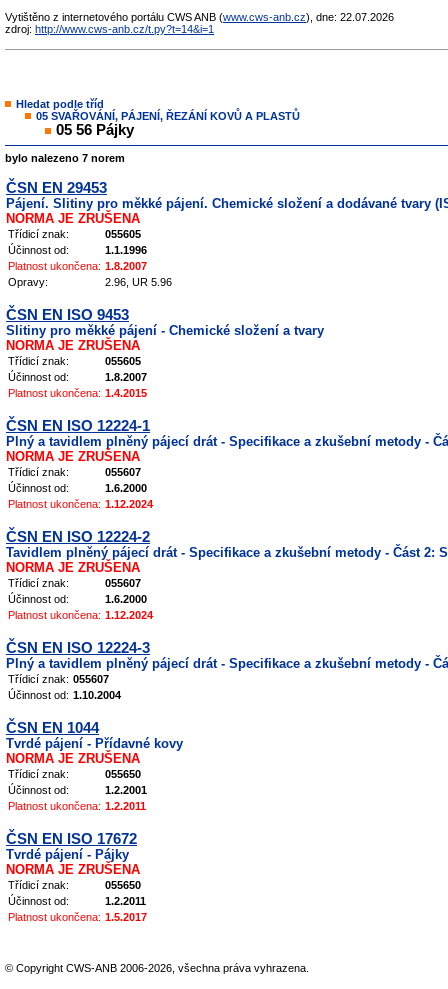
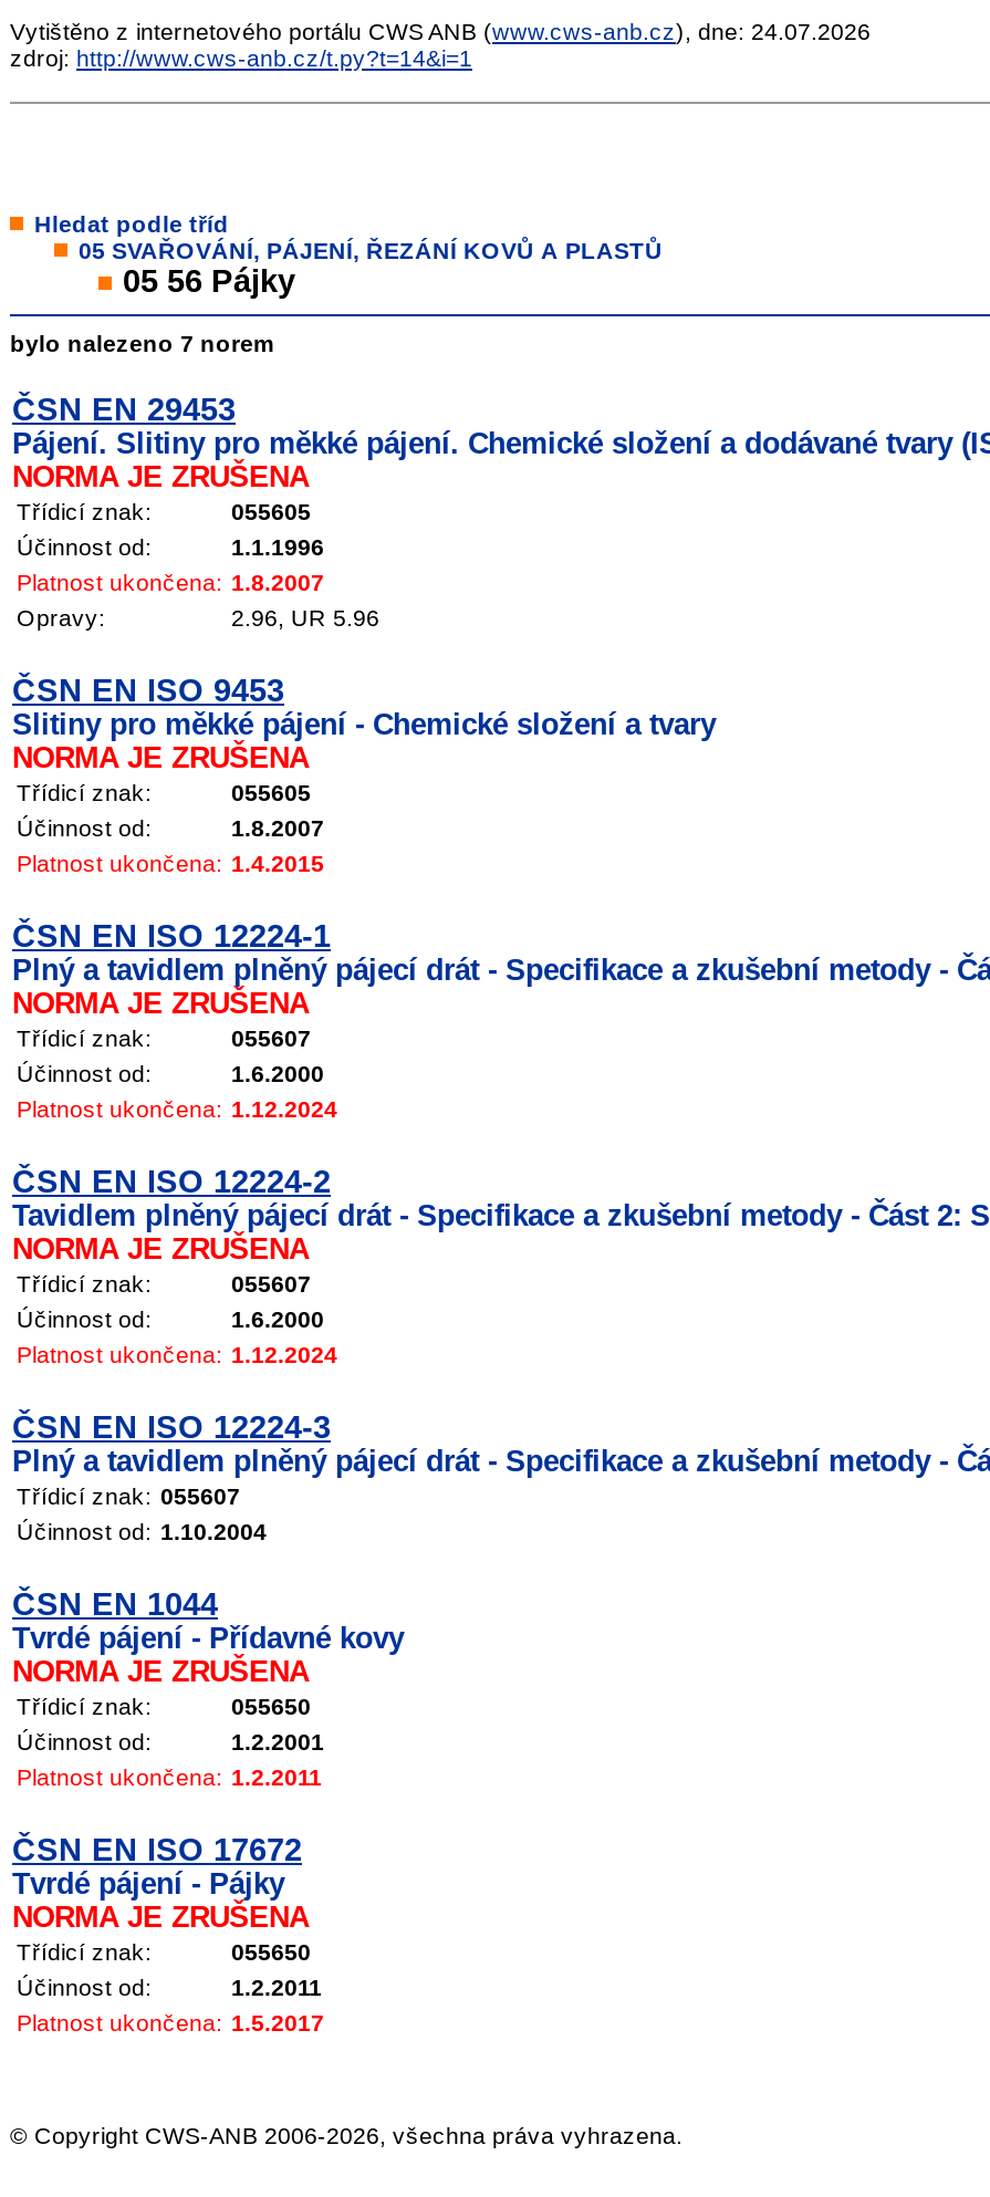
- Vytištěno z internetového portálu CWS ANB (www.cws-anb.cz), dne: 22.07.2026
+ Vytištěno z internetového portálu CWS ANB (www.cws-anb.cz), dne: 24.07.2026
